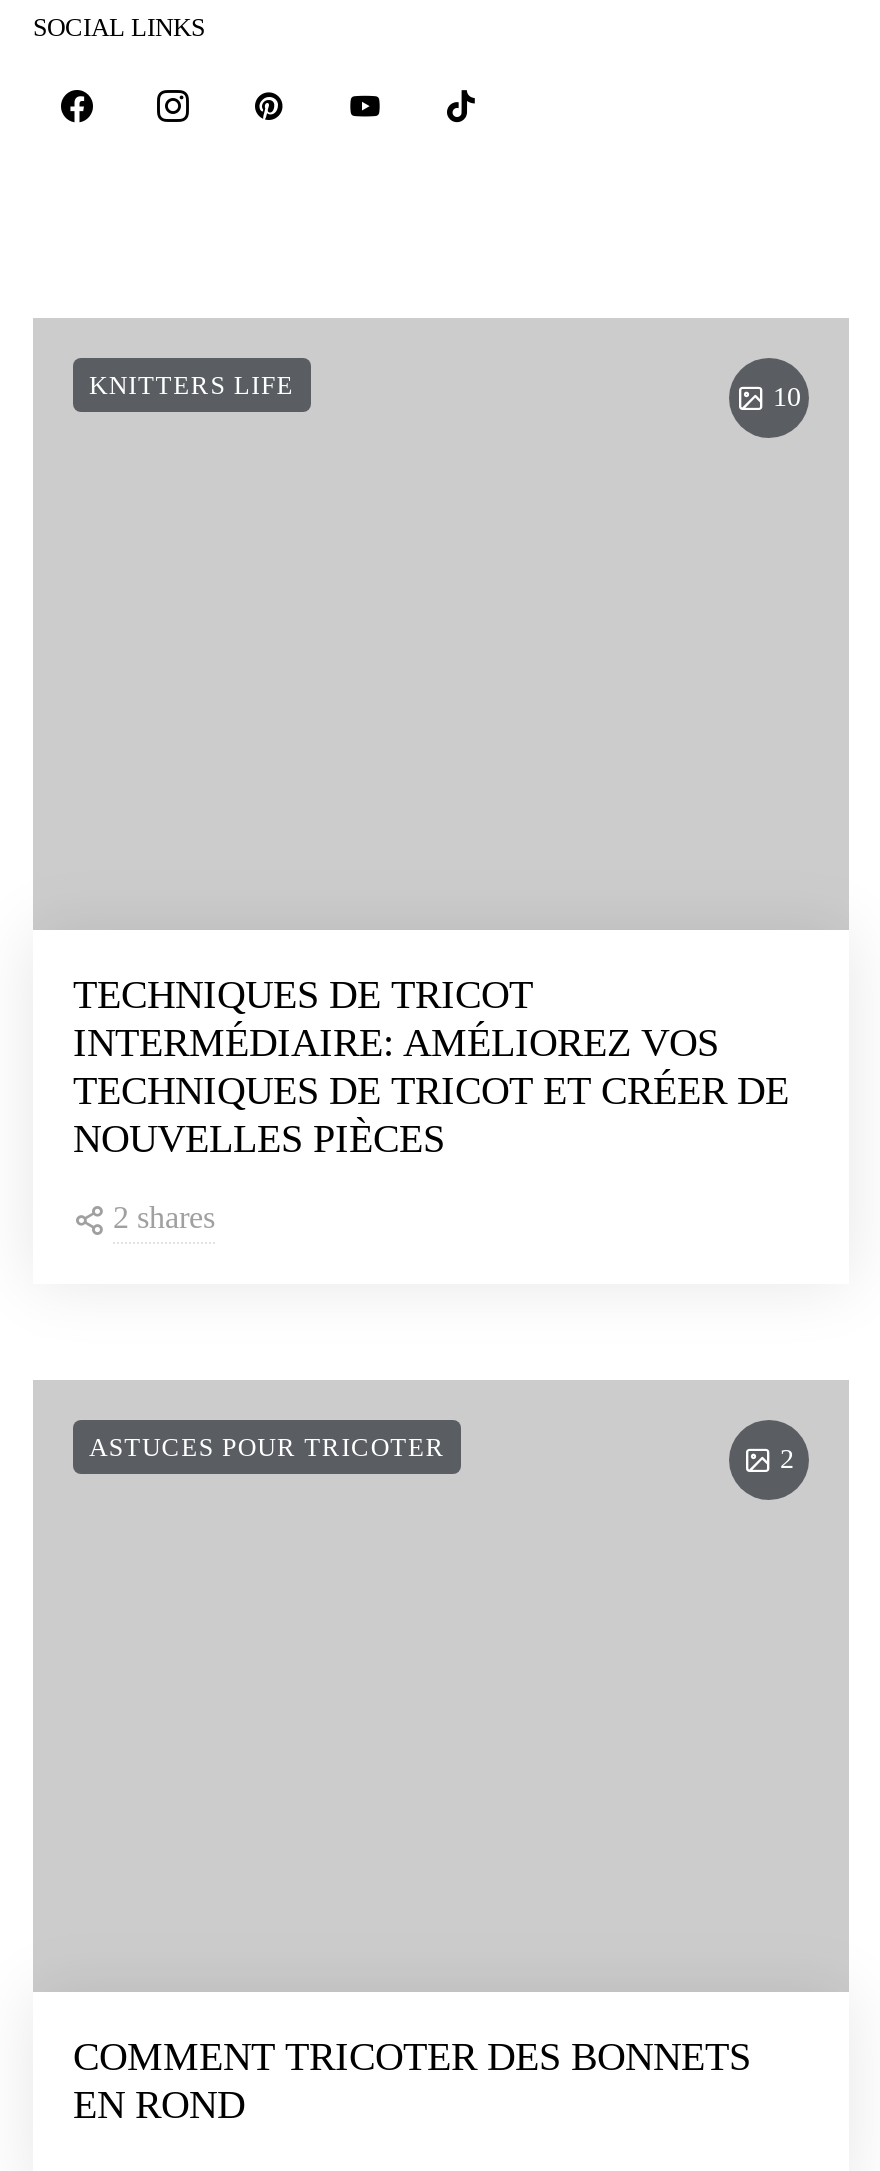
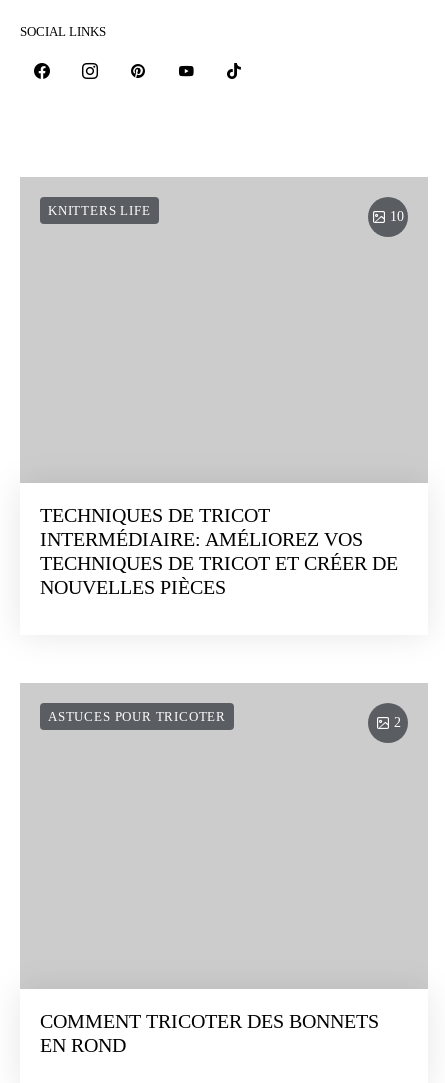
- 2 shares
